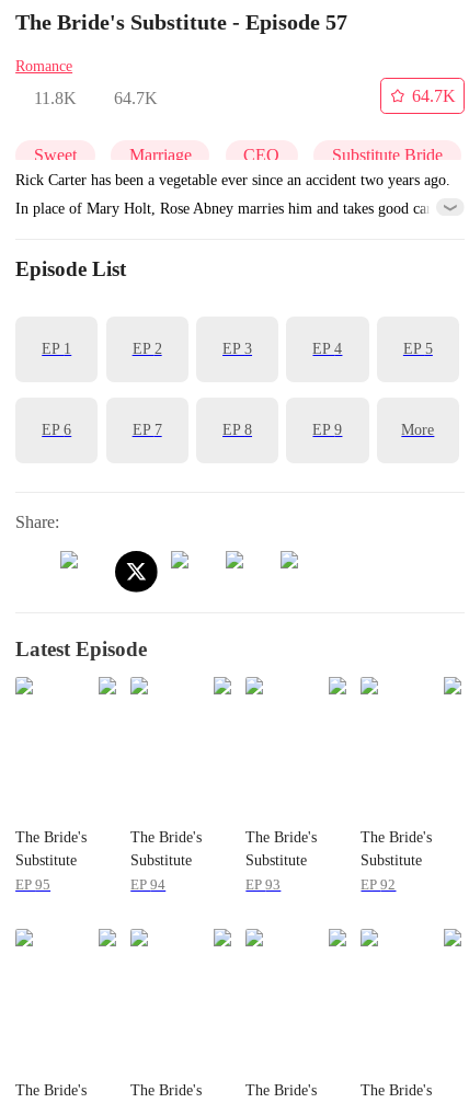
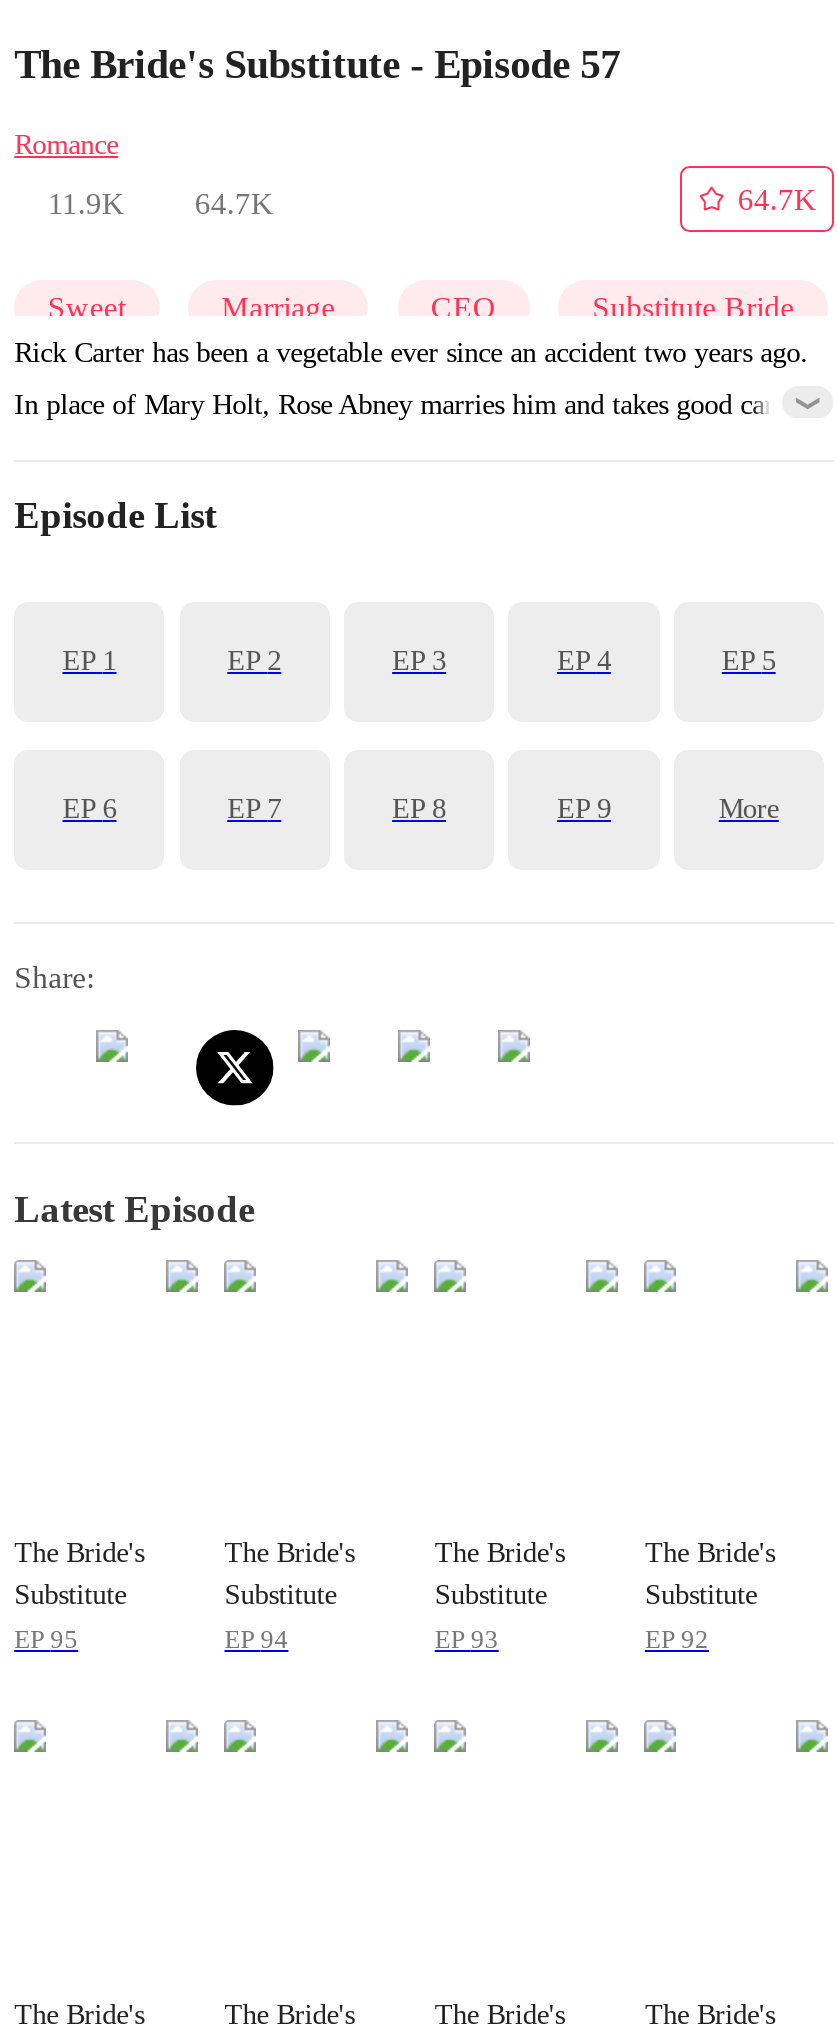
- 11.8K
+ 11.9K
